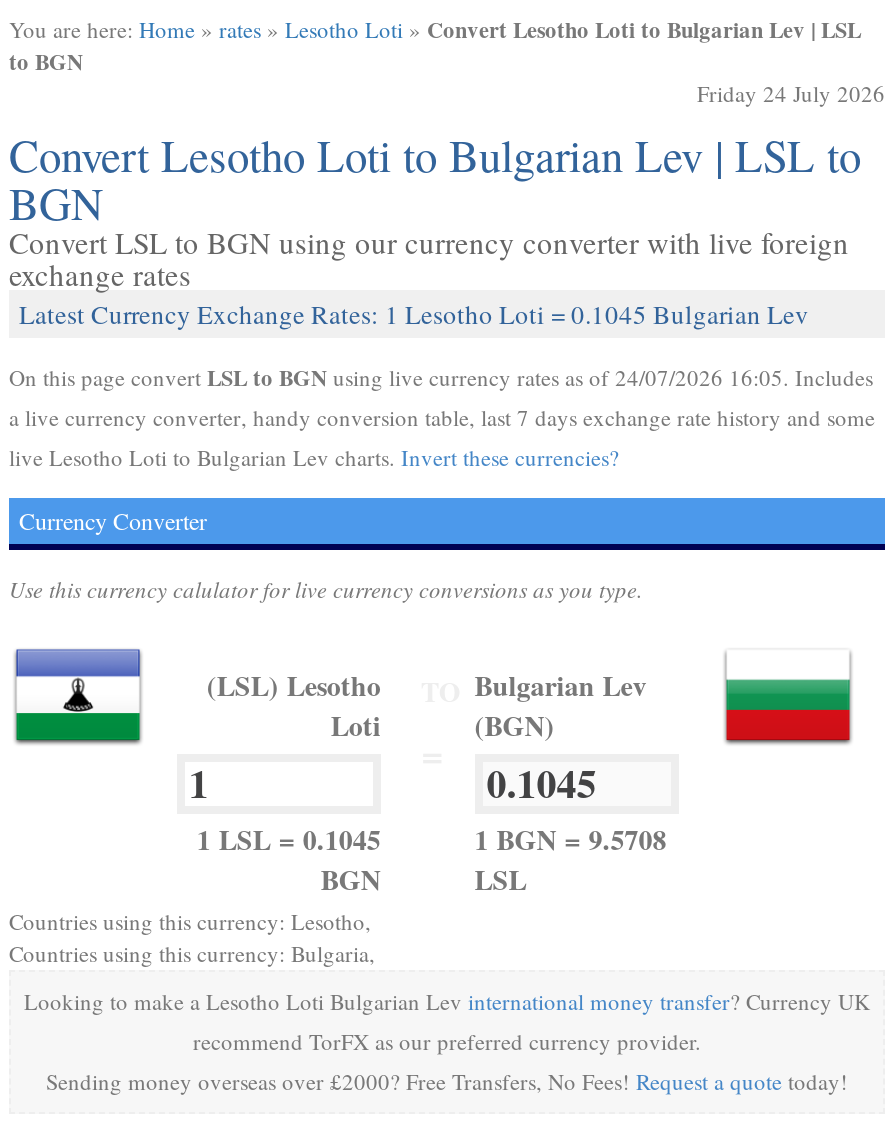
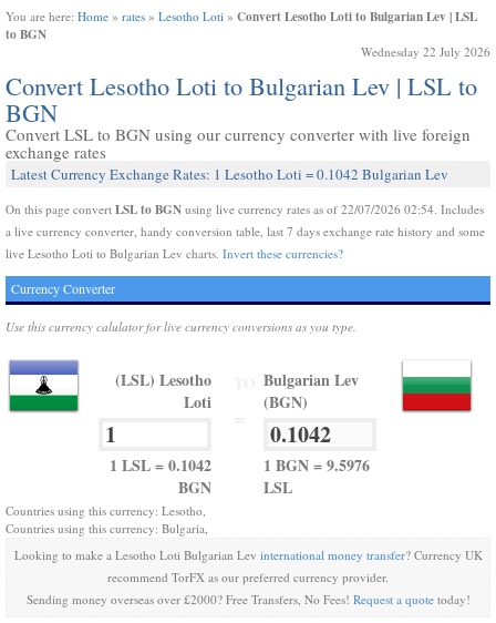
- Friday 24 July 2026
+ Wednesday 22 July 2026

- Latest Currency Exchange Rates: 1 Lesotho Loti = 0.1045 Bulgarian Lev
+ Latest Currency Exchange Rates: 1 Lesotho Loti = 0.1042 Bulgarian Lev

- On this page convert LSL to BGN using live currency rates as of 24/07/2026 16:05. Includes
+ On this page convert LSL to BGN using live currency rates as of 22/07/2026 02:54. Includes

- 1 LSL = 0.1045
+ 1 LSL = 0.1042

- 1 BGN = 9.5708
+ 1 BGN = 9.5976
